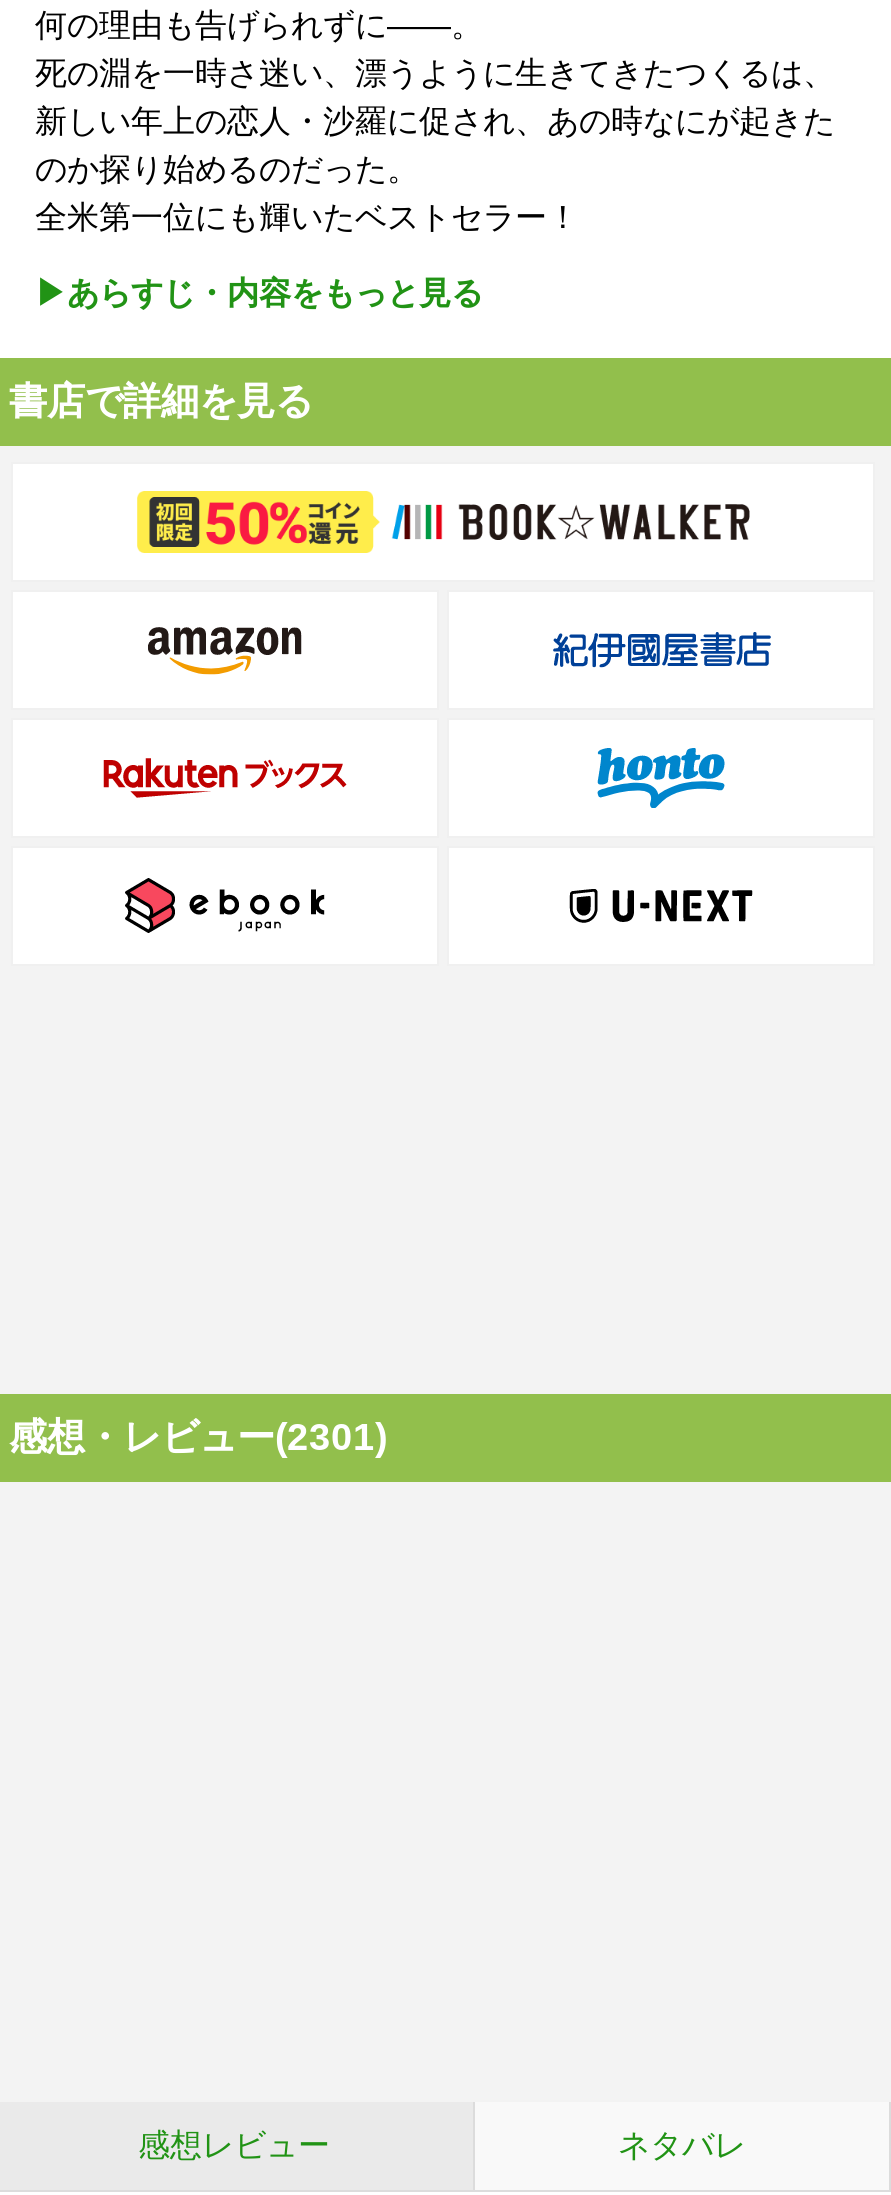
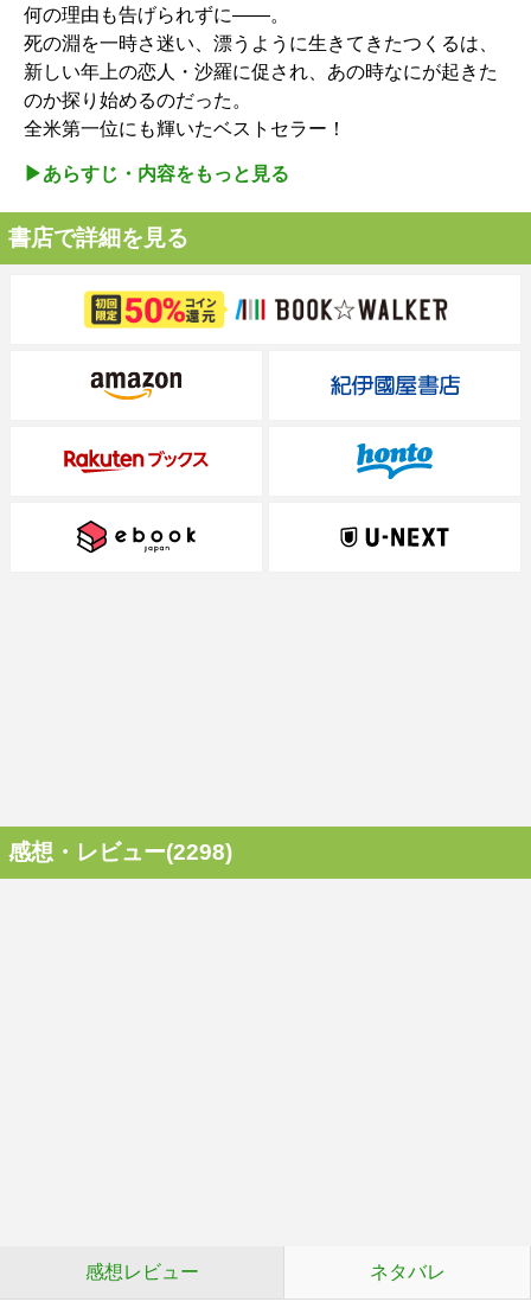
- 感想・レビュー(2301)
+ 感想・レビュー(2298)
